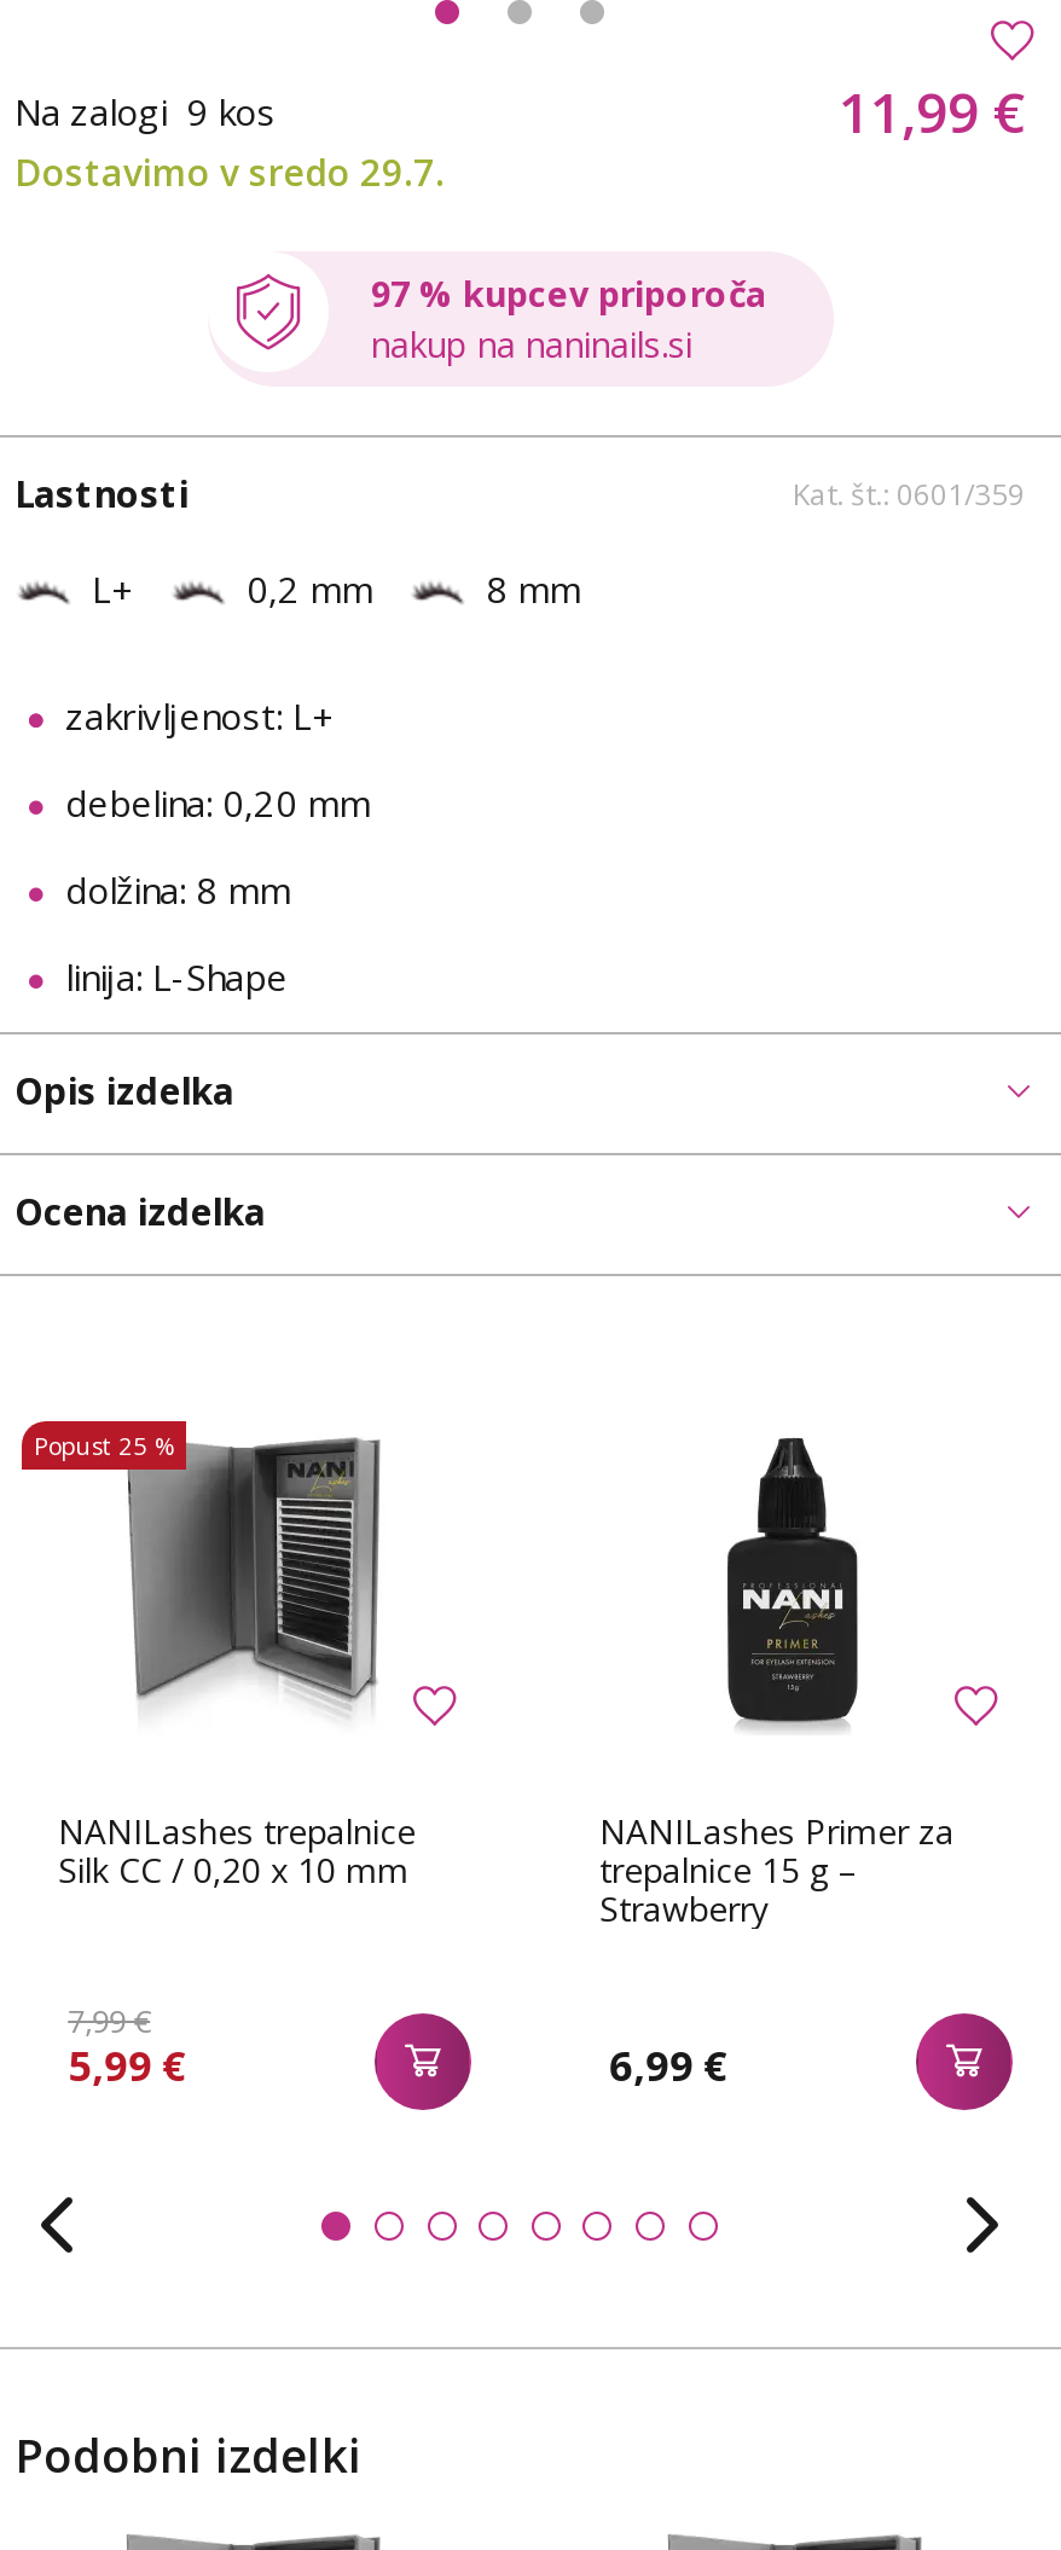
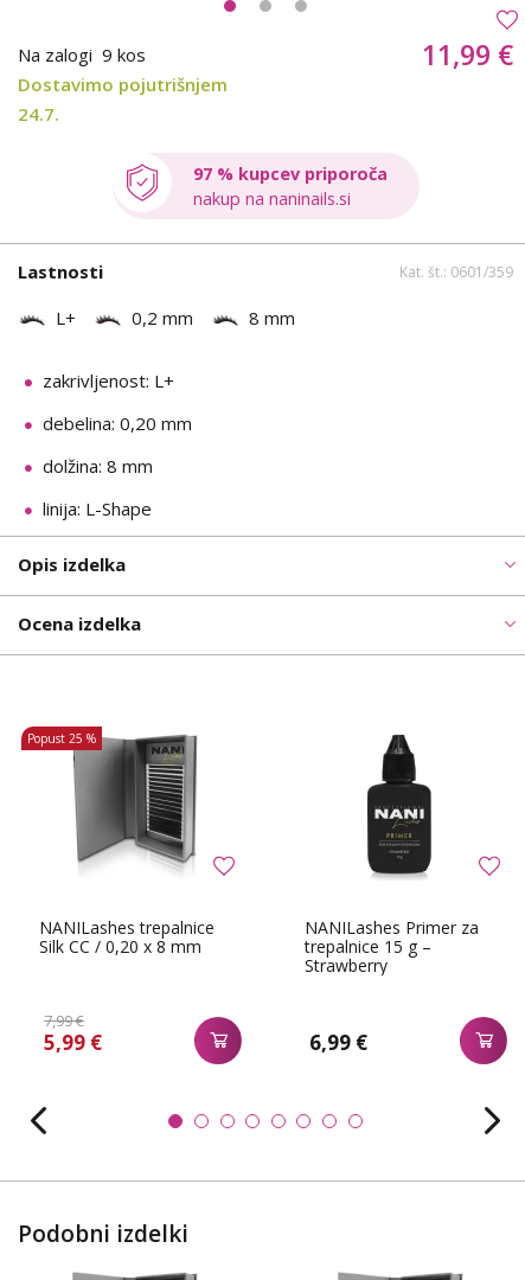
- Dostavimo v sredo 29.7.
+ Dostavimo pojutrišnjem
+ 24.7.

- Silk CC / 0,20 x 10 mm
+ Silk CC / 0,20 x 8 mm
